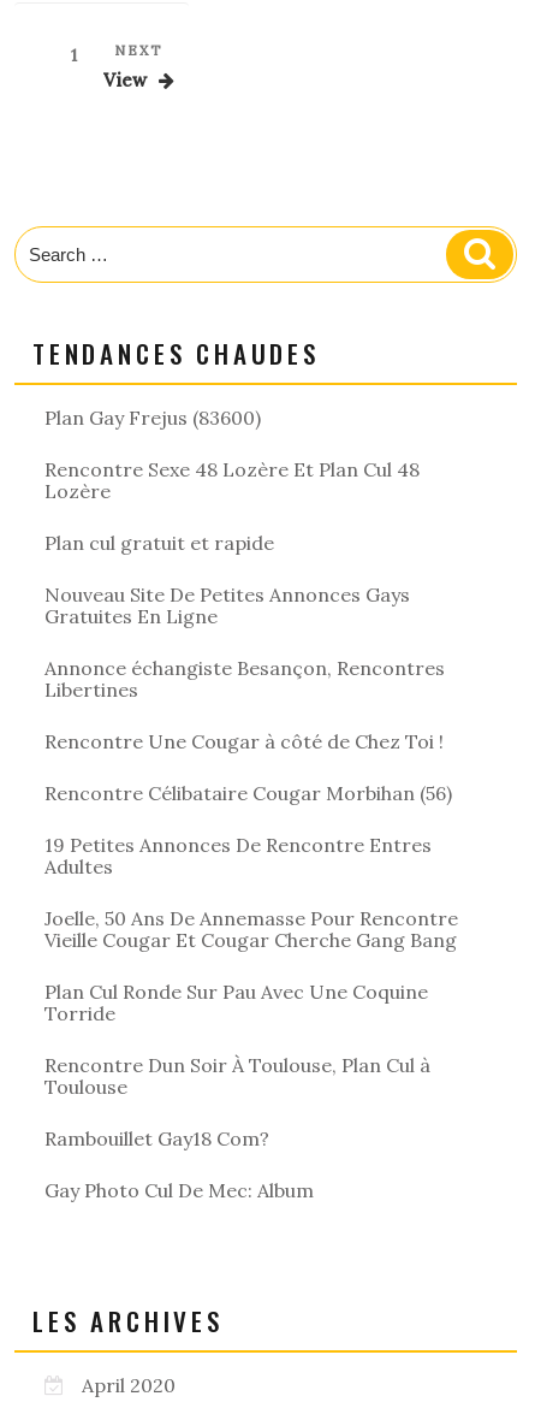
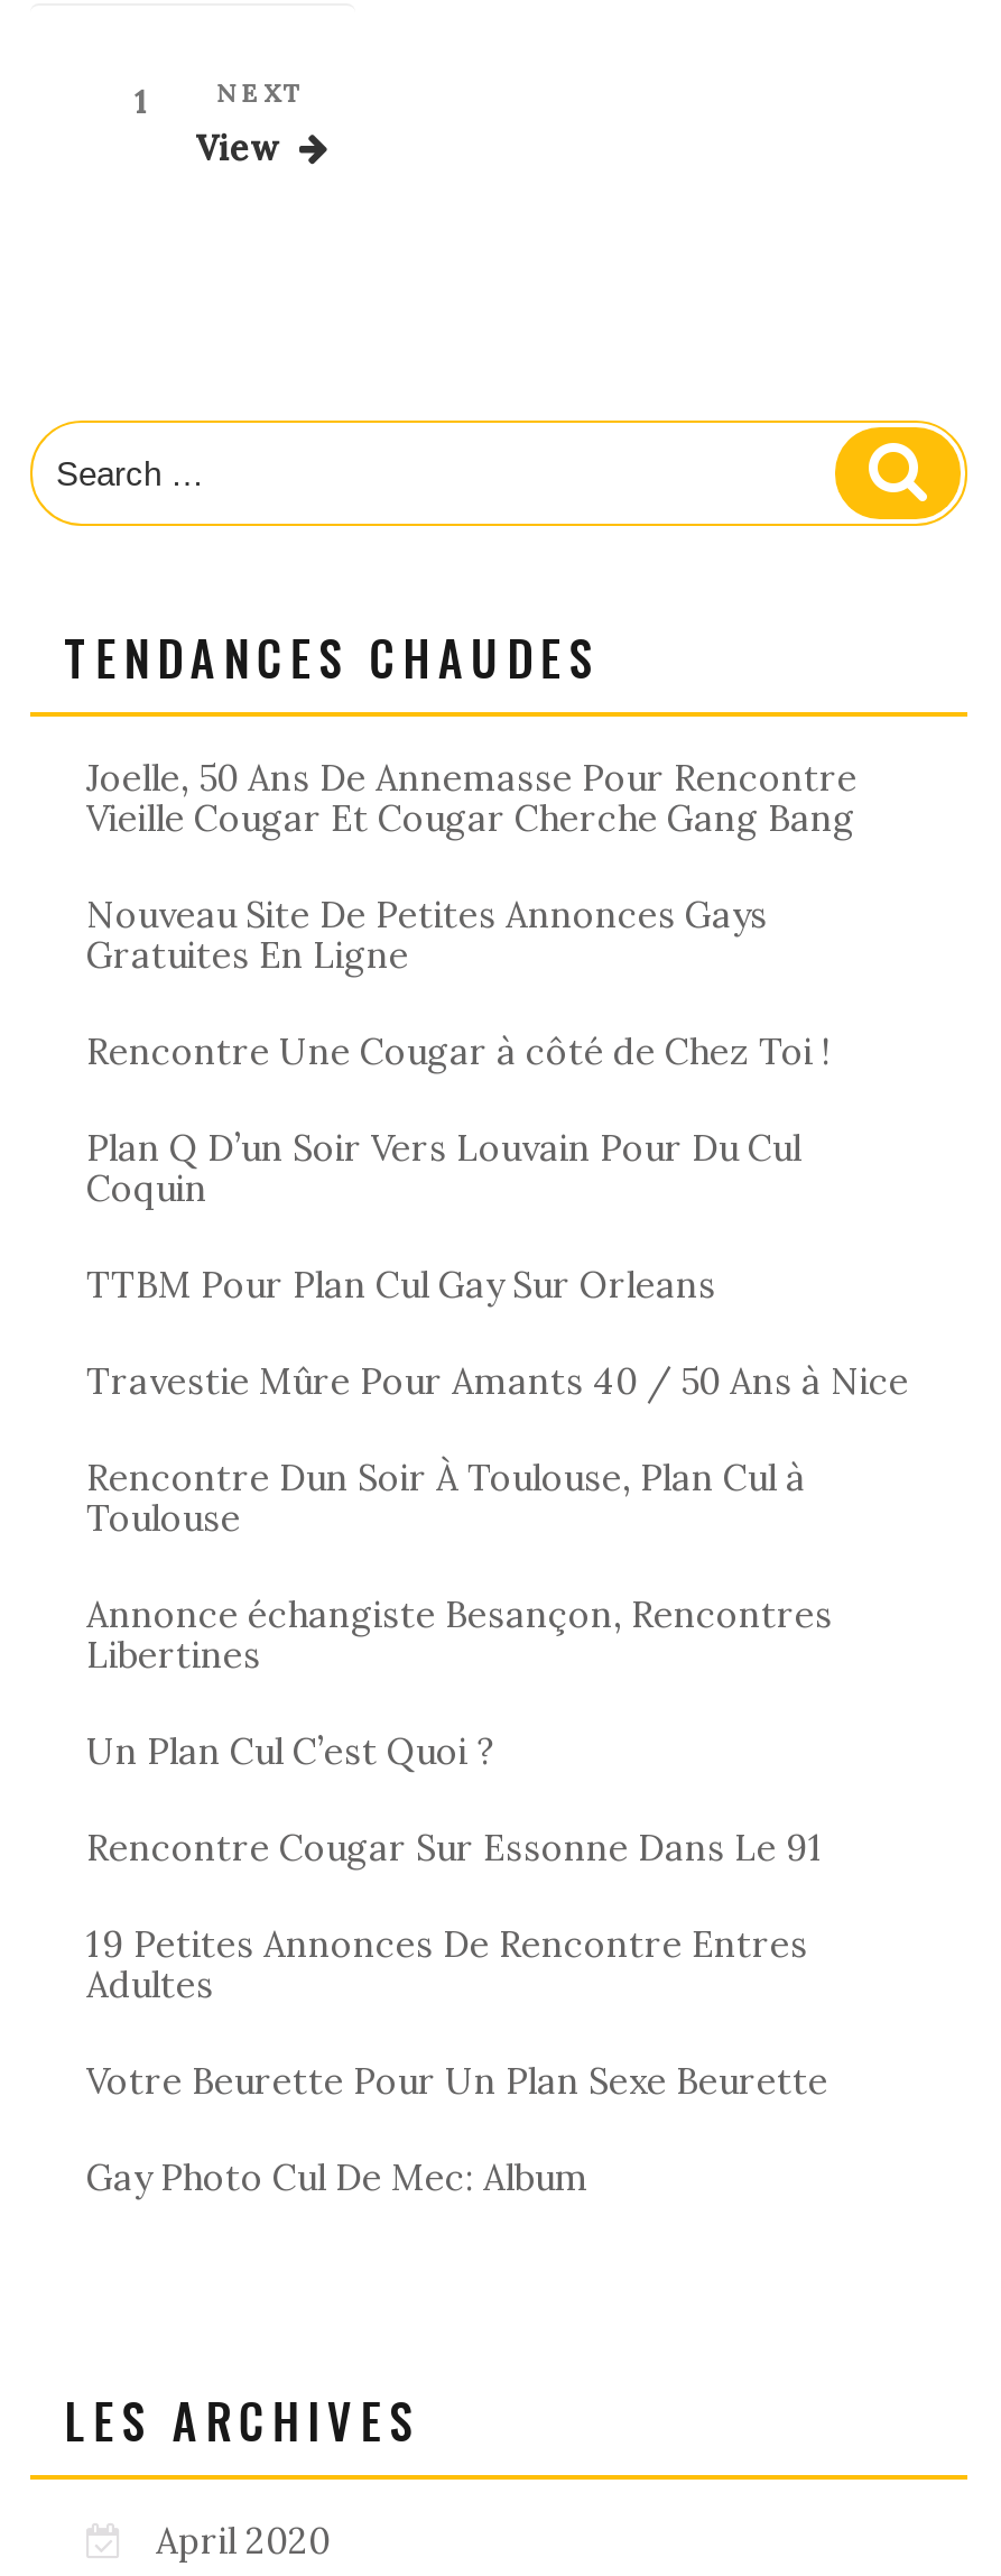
- Plan Gay Frejus (83600)
- Rencontre Sexe 48 Lozère Et Plan Cul 48
- Lozère
- Plan cul gratuit et rapide

moved up: Nouveau Site De Petites Annonces Gays | Gratuites En Ligne

+ Plan Q D’un Soir Vers Louvain Pour Du Cul
+ Coquin
+ TTBM Pour Plan Cul Gay Sur Orleans
+ Travestie Mûre Pour Amants 40 / 50 Ans à Nice

moved down: Annonce échangiste Besançon, Rencontres | Libertines

+ Un Plan Cul C’est Quoi ?

moved up: Rencontre Une Cougar à côté de Chez Toi !

- Rencontre Célibataire Cougar Morbihan (56)
+ Rencontre Cougar Sur Essonne Dans Le 91

moved down: 19 Petites Annonces De Rencontre Entres | Adultes

moved up: Joelle, 50 Ans De Annemasse Pour Rencontre | Vieille Cougar Et Cougar Cherche Gang Bang

- Plan Cul Ronde Sur Pau Avec Une Coquine
- Torride
- Rambouillet Gay18 Com?
+ Votre Beurette Pour Un Plan Sexe Beurette

moved up: Rencontre Dun Soir À Toulouse, Plan Cul à | Toulouse
